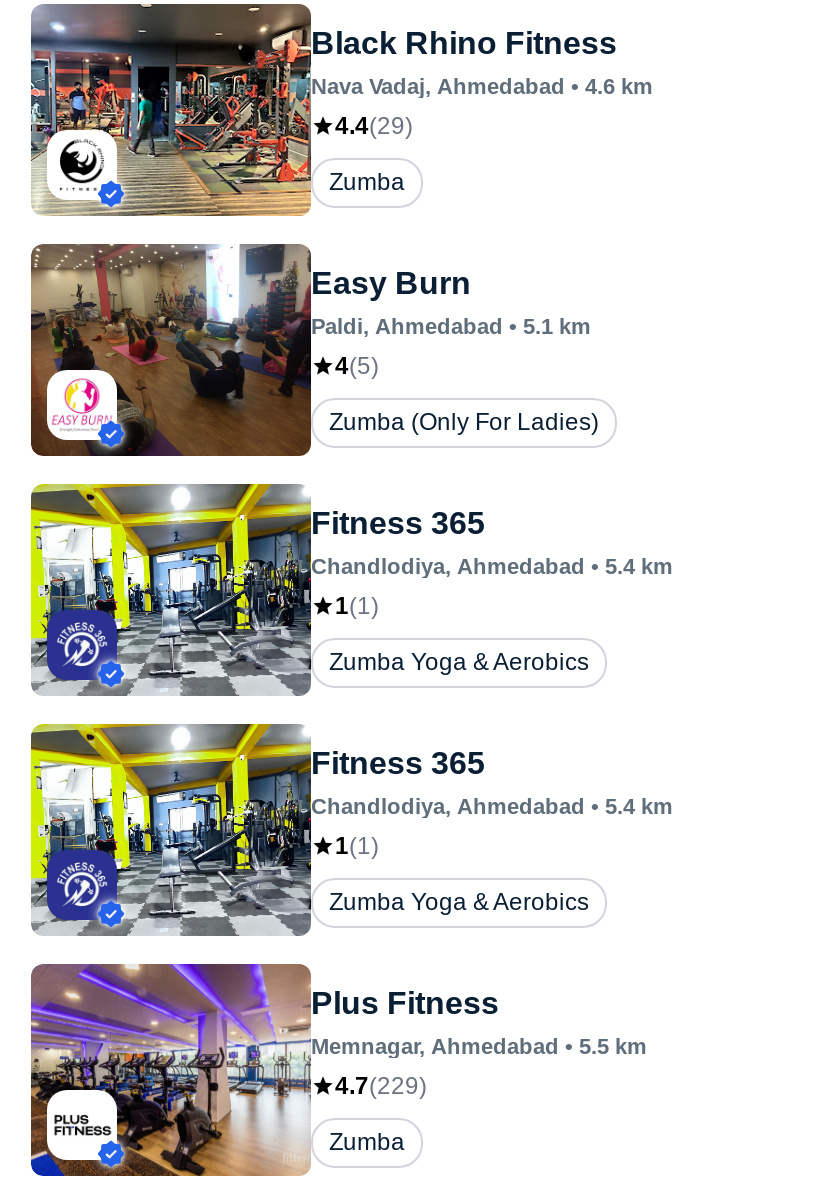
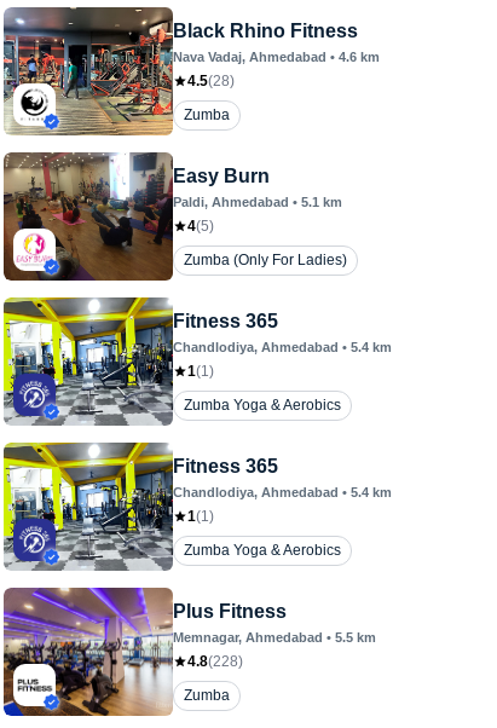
- 4.4(29)
+ 4.5(28)

- 4.7(229)
+ 4.8(228)
